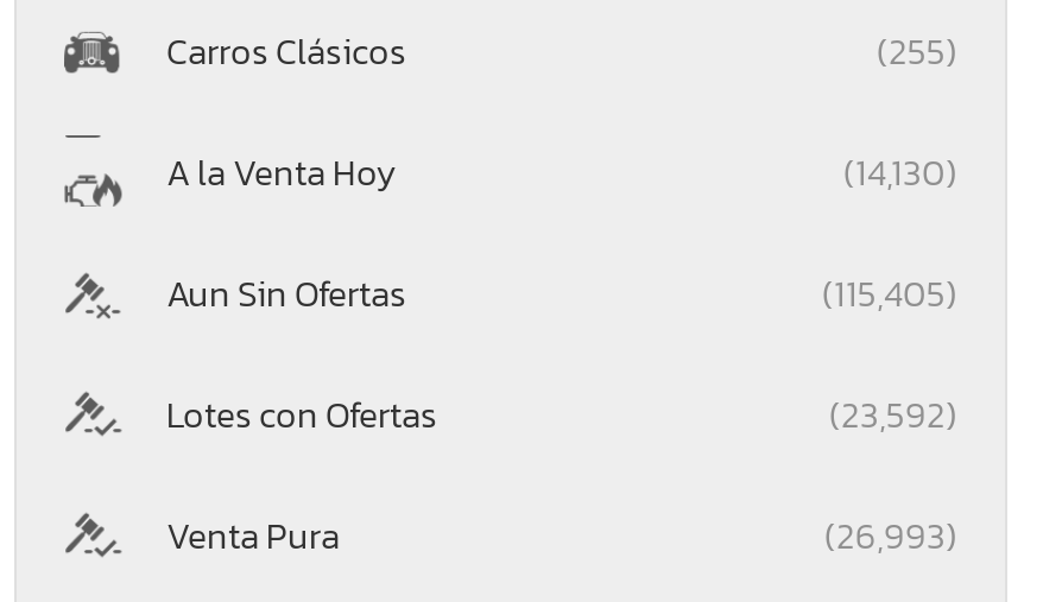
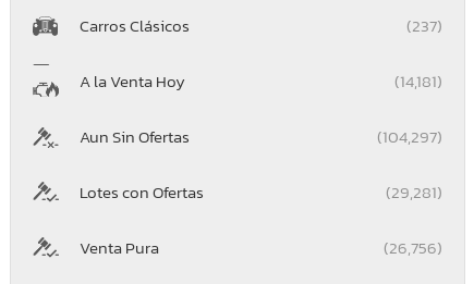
- (255)
+ (237)

- (14,130)
+ (14,181)

- (115,405)
+ (104,297)

- (23,592)
+ (29,281)

- (26,993)
+ (26,756)
